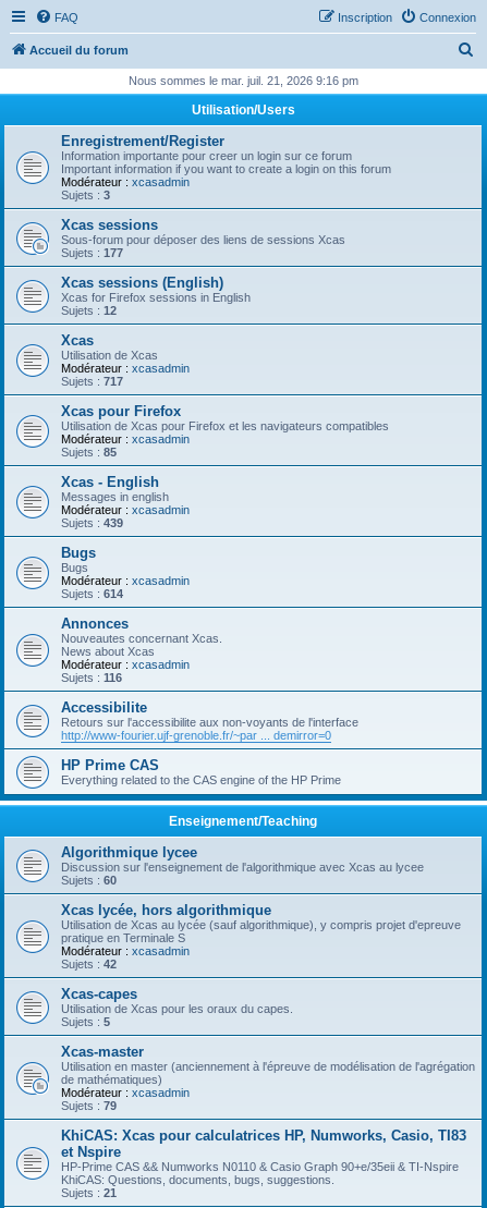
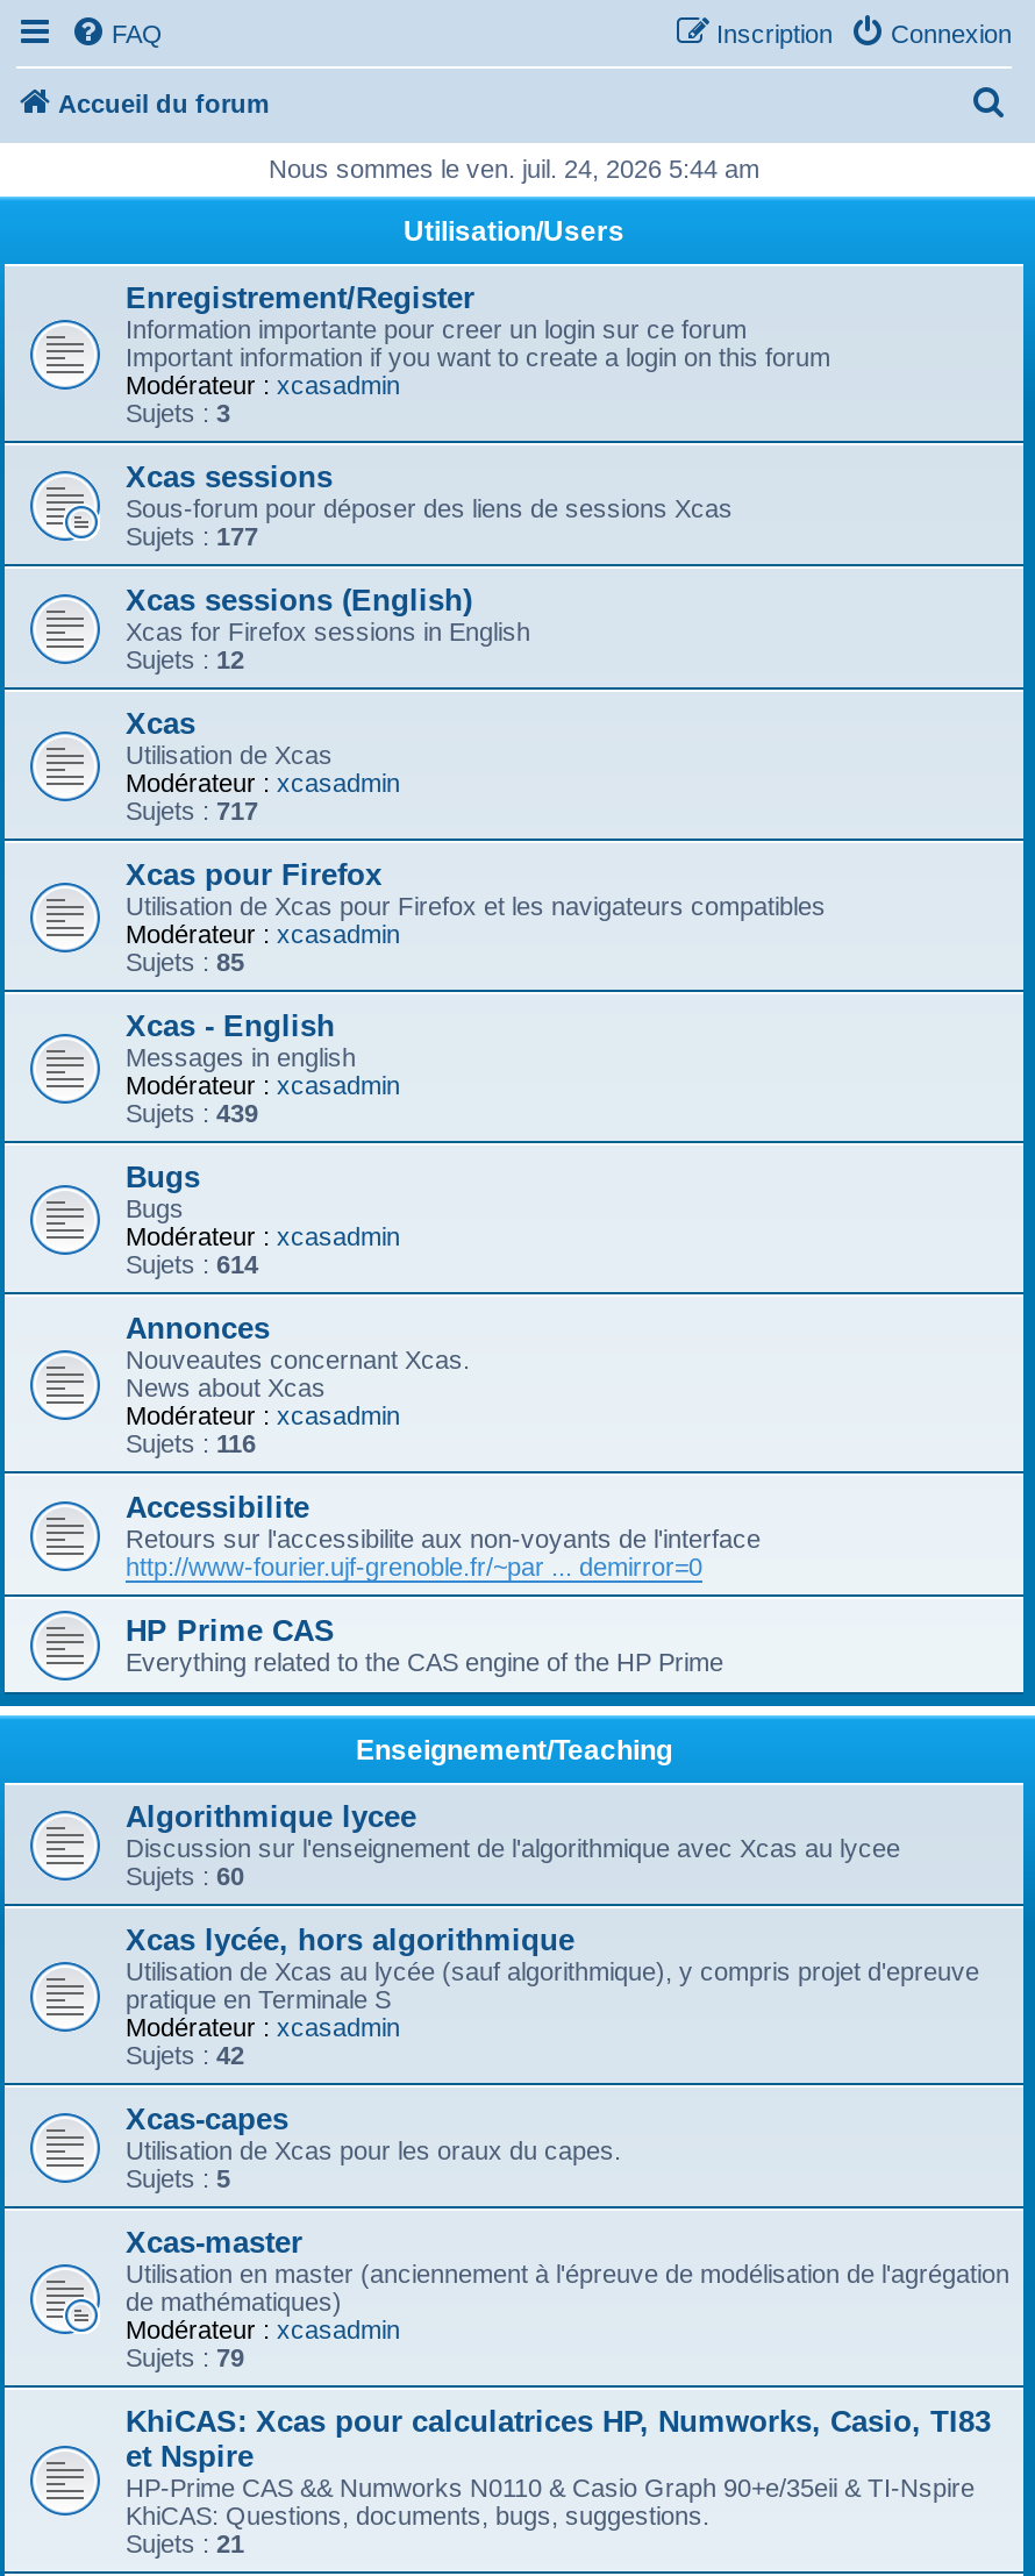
- Nous sommes le mar. juil. 21, 2026 9:16 pm
+ Nous sommes le ven. juil. 24, 2026 5:44 am
